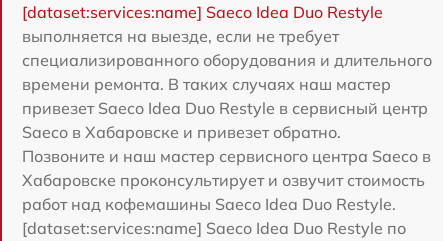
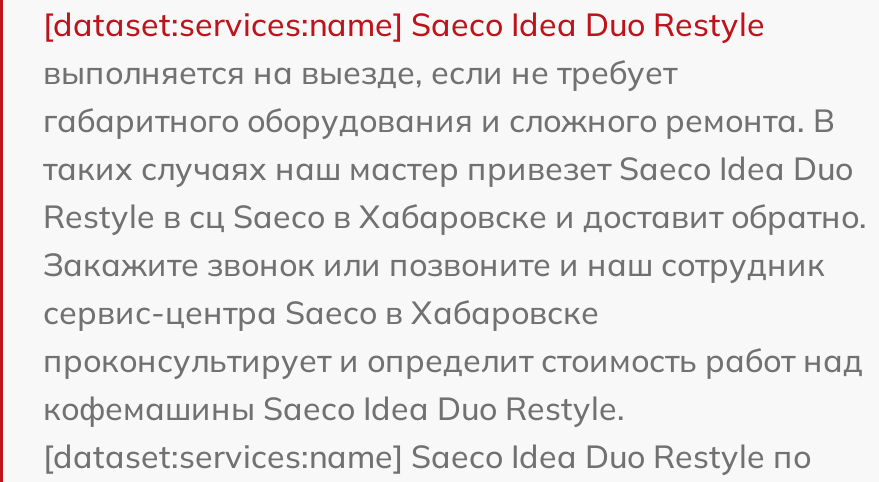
- специализированного оборудования и длительного
- времени ремонта. В таких случаях наш мастер
- привезет Saeco Idea Duo Restyle в сервисный центр
- Saeco в Хабаровске и привезет обратно.
- Позвоните и наш мастер сервисного центра Saeco в
- Хабаровске проконсультирует и озвучит стоимость
- работ над кофемашины Saeco Idea Duo Restyle.
+ габаритного оборудования и сложного ремонта. В
+ таких случаях наш мастер привезет Saeco Idea Duo
+ Restyle в сц Saeco в Хабаровске и доставит обратно.
+ Закажите звонок или позвоните и наш сотрудник
+ сервис-центра Saeco в Хабаровске
+ проконсультирует и определит стоимость работ над
+ кофемашины Saeco Idea Duo Restyle.
